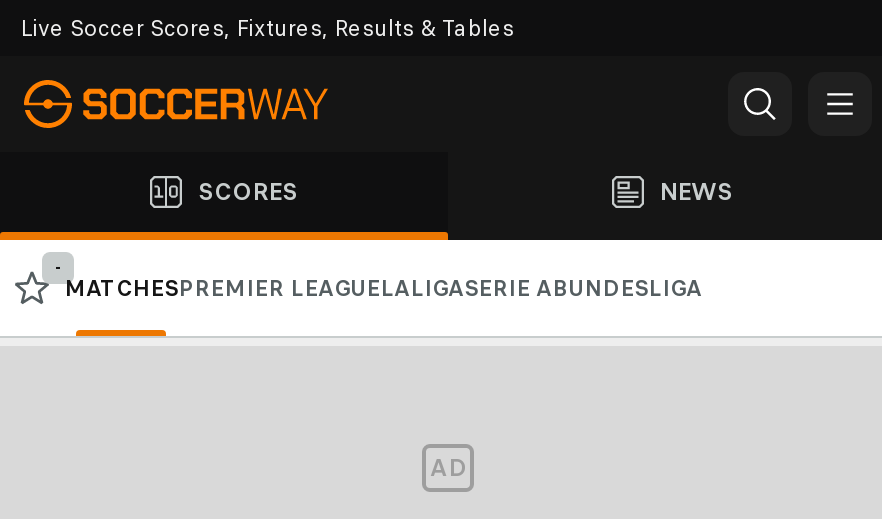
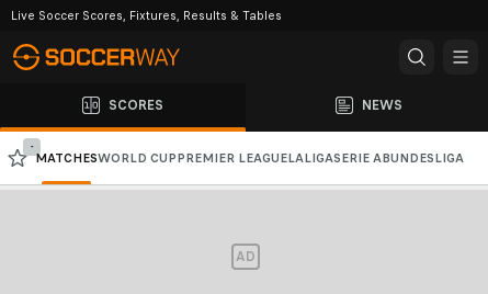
- MATCHESPREMIER LEAGUELALIGASERIE ABUNDESLIGA
+ MATCHESWORLD CUP PREMIER LEAGUELALIGASERIE A BUNDESLIGA
